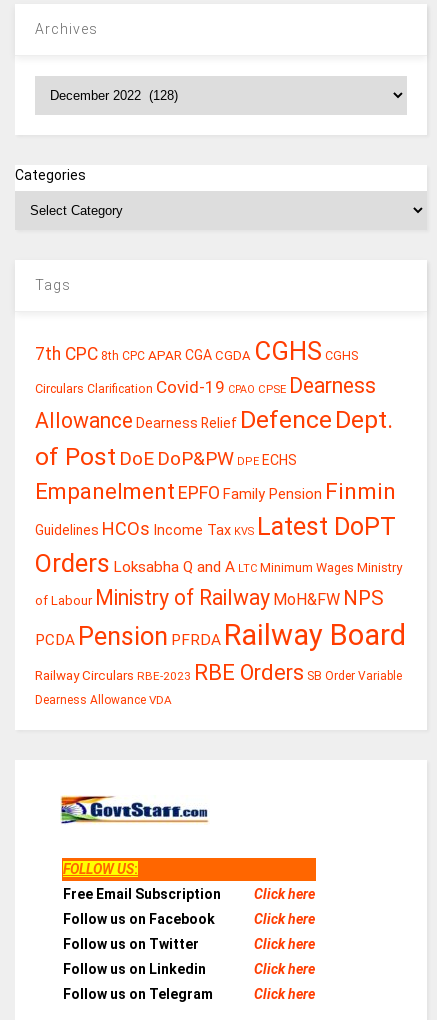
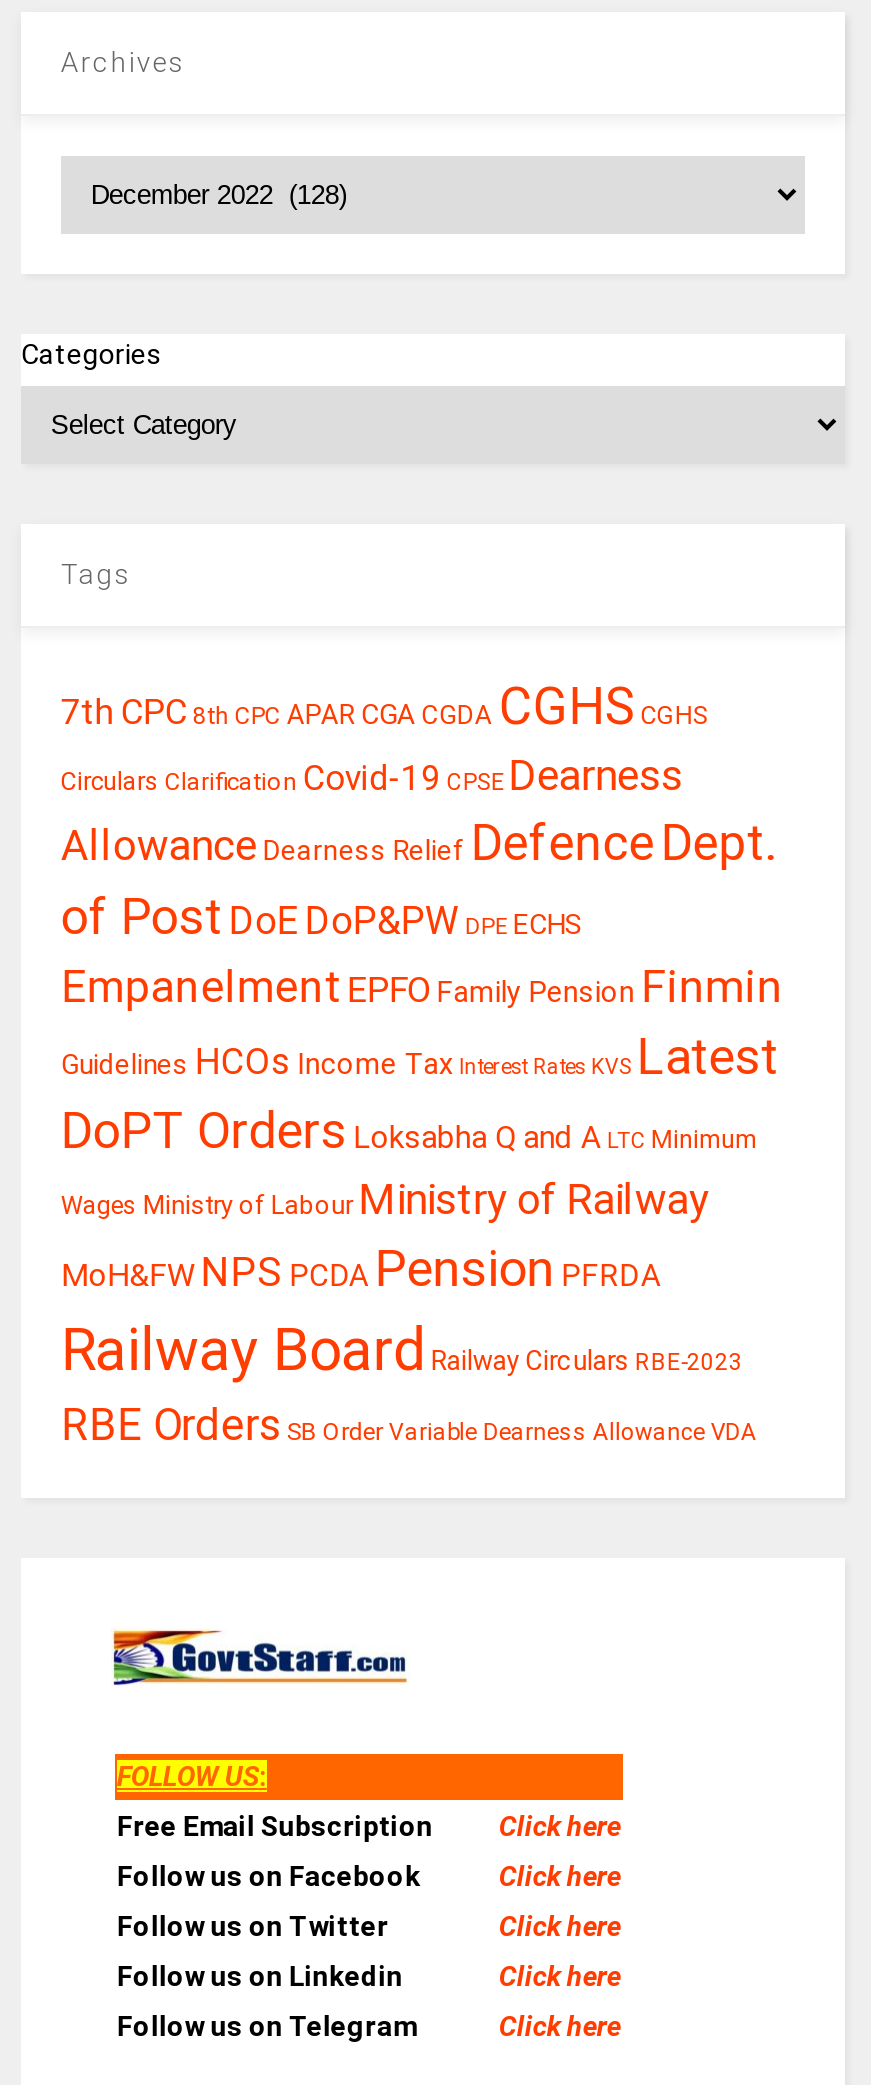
- Circulars Clarification Covid-19 CPAO CPSE Dearness
+ Circulars Clarification Covid-19 CPSE Dearness

- Guidelines HCOs Income Tax KVS Latest DoPT
- Orders Loksabha Q and A LTC Minimum Wages Ministry
- of Labour Ministry of Railway MoH&FW NPS
- PCDA Pension PFRDA Railway Board
- Railway Circulars RBE-2023 RBE Orders SB Order Variable
- Dearness Allowance VDA
+ Guidelines HCOs Income Tax Interest Rates KVS Latest
+ DoPT Orders Loksabha Q and A LTC Minimum
+ Wages Ministry of Labour Ministry of Railway
+ MoH&FW NPS PCDA Pension PFRDA
+ Railway Board Railway Circulars RBE-2023
+ RBE Orders SB Order Variable Dearness Allowance VDA
